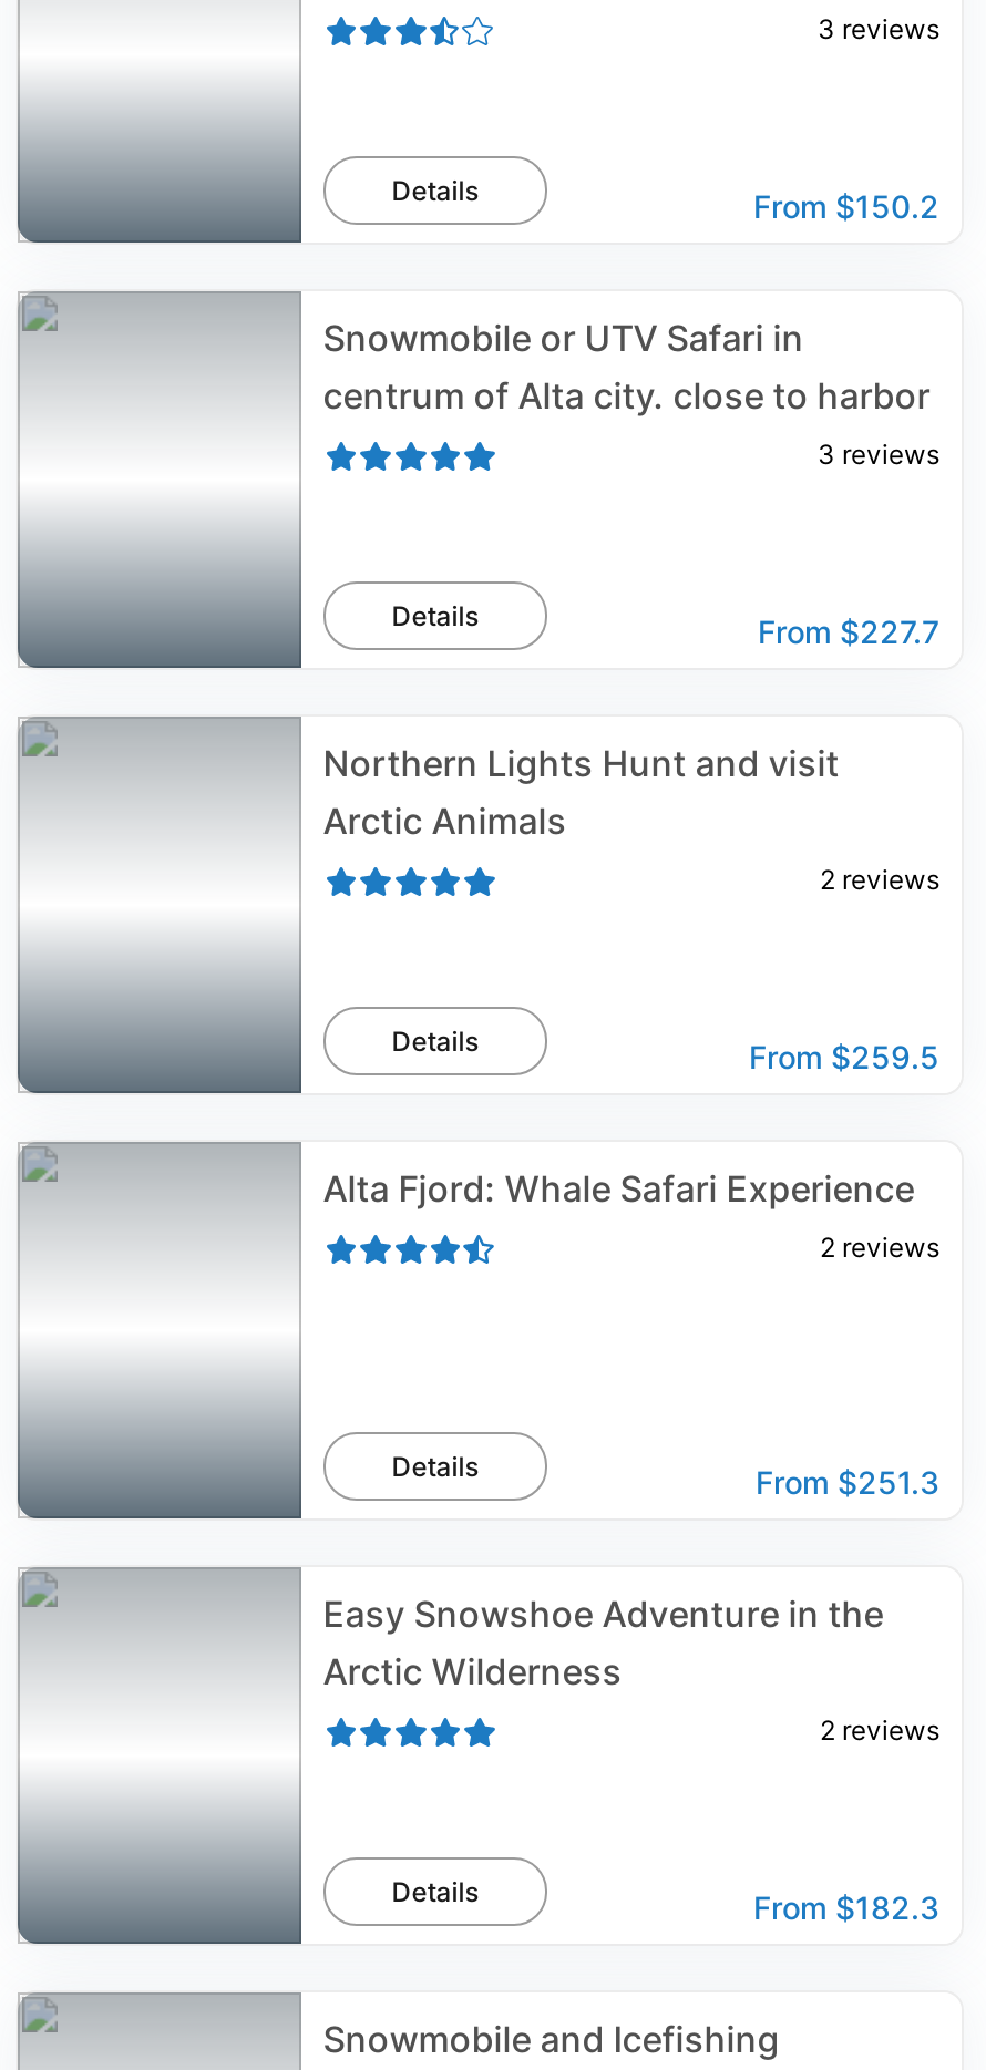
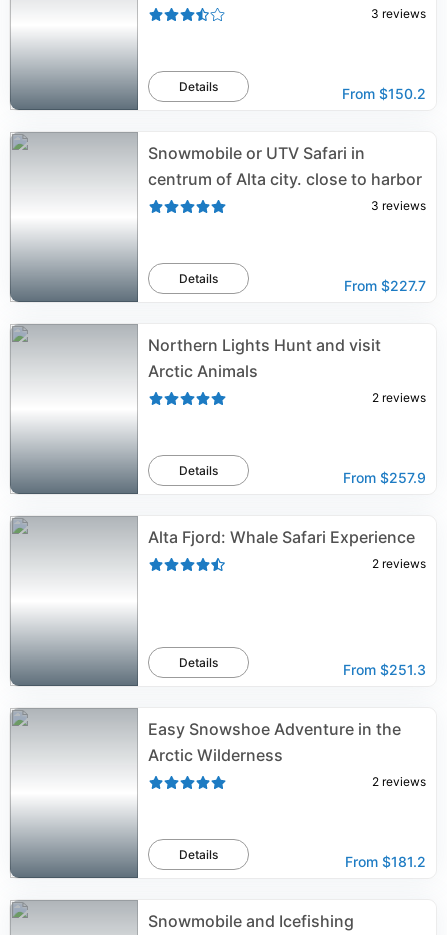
- From $259.5
+ From $257.9

- From $182.3
+ From $181.2
